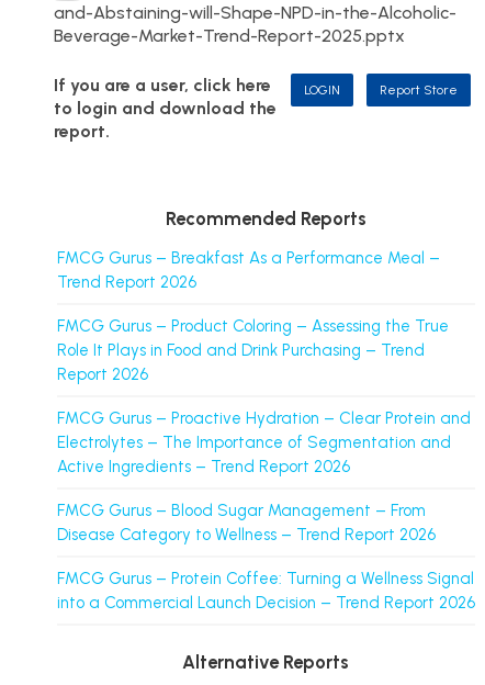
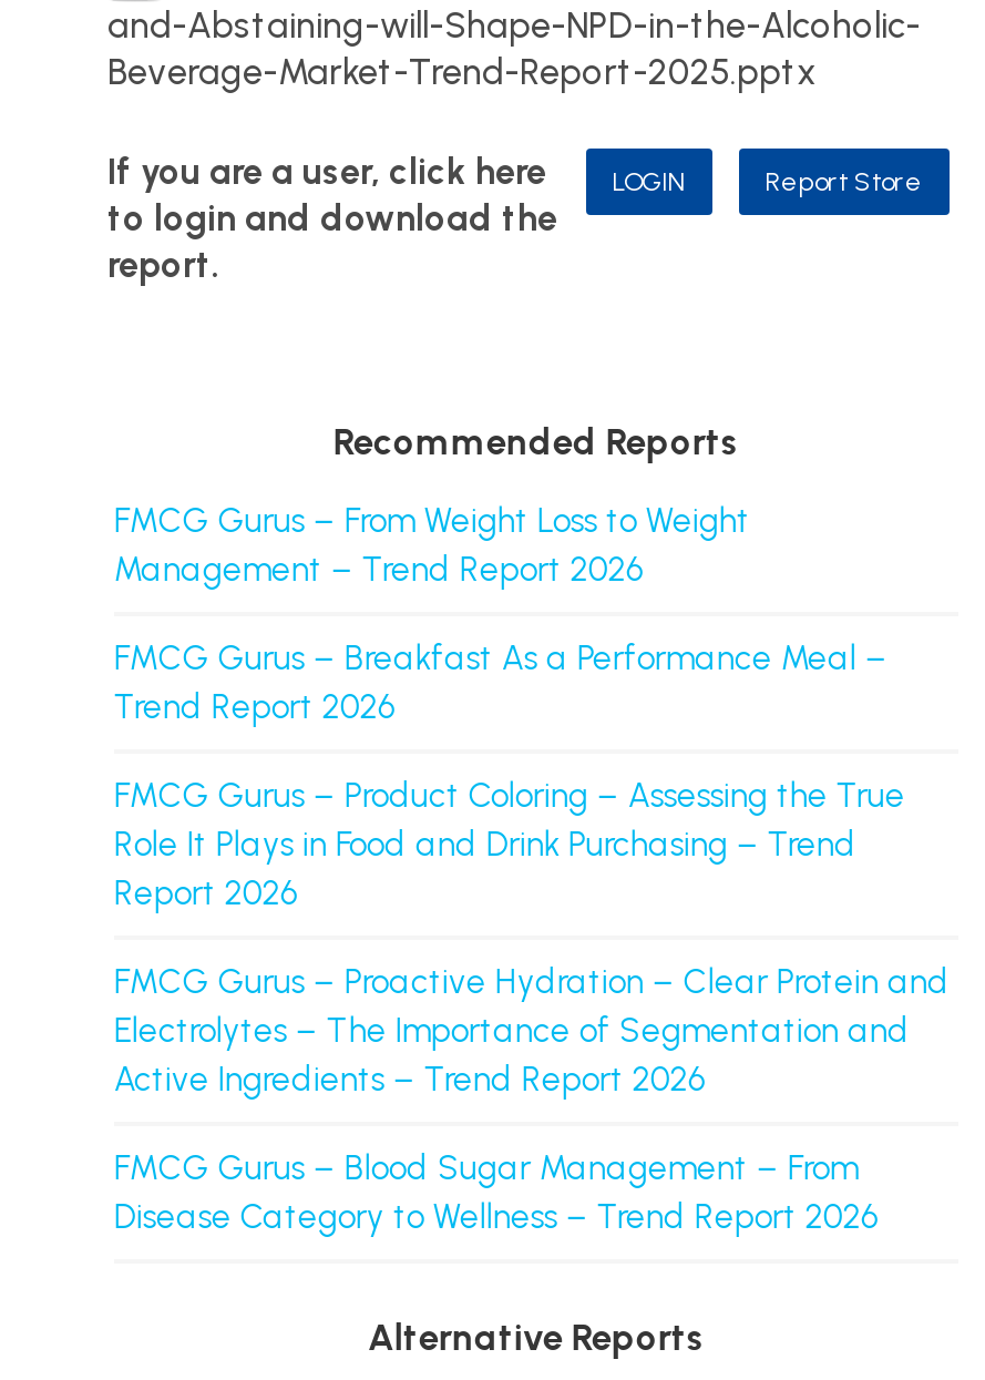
+ FMCG Gurus – From Weight Loss to Weight
+ Management – Trend Report 2026

moved down: FMCG Gurus – Breakfast As a Performance Meal – | Trend Report 2026 | FMCG Gurus – Product Coloring – Assessing the True | ... | FMCG Gurus – Blood Sugar Management – From | Disease Category to Wellness – Trend Report 2026

- FMCG Gurus – Protein Coffee: Turning a Wellness Signal
- into a Commercial Launch Decision – Trend Report 2026
